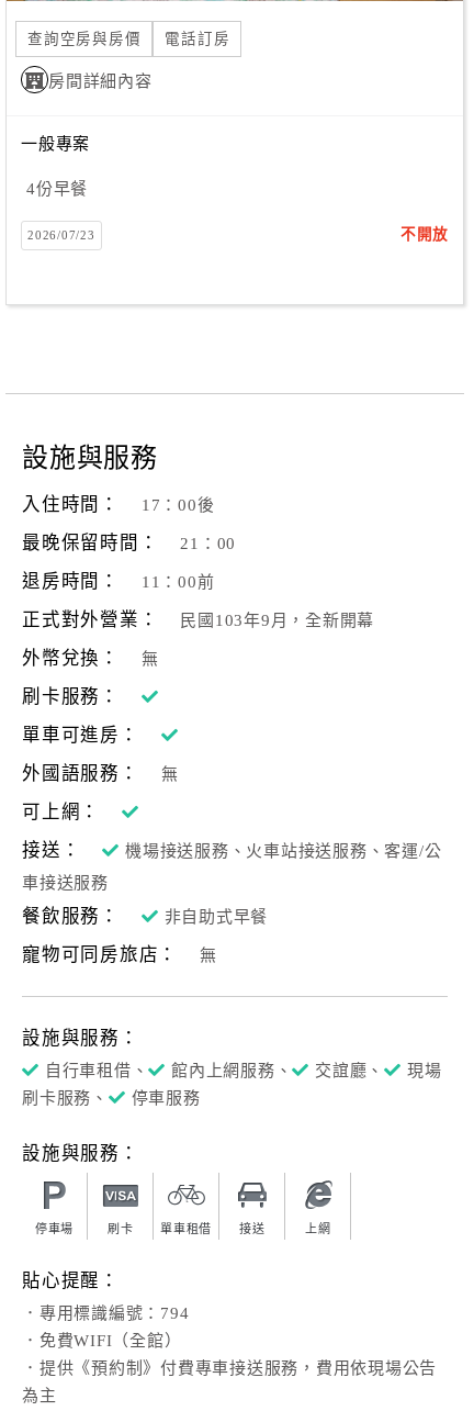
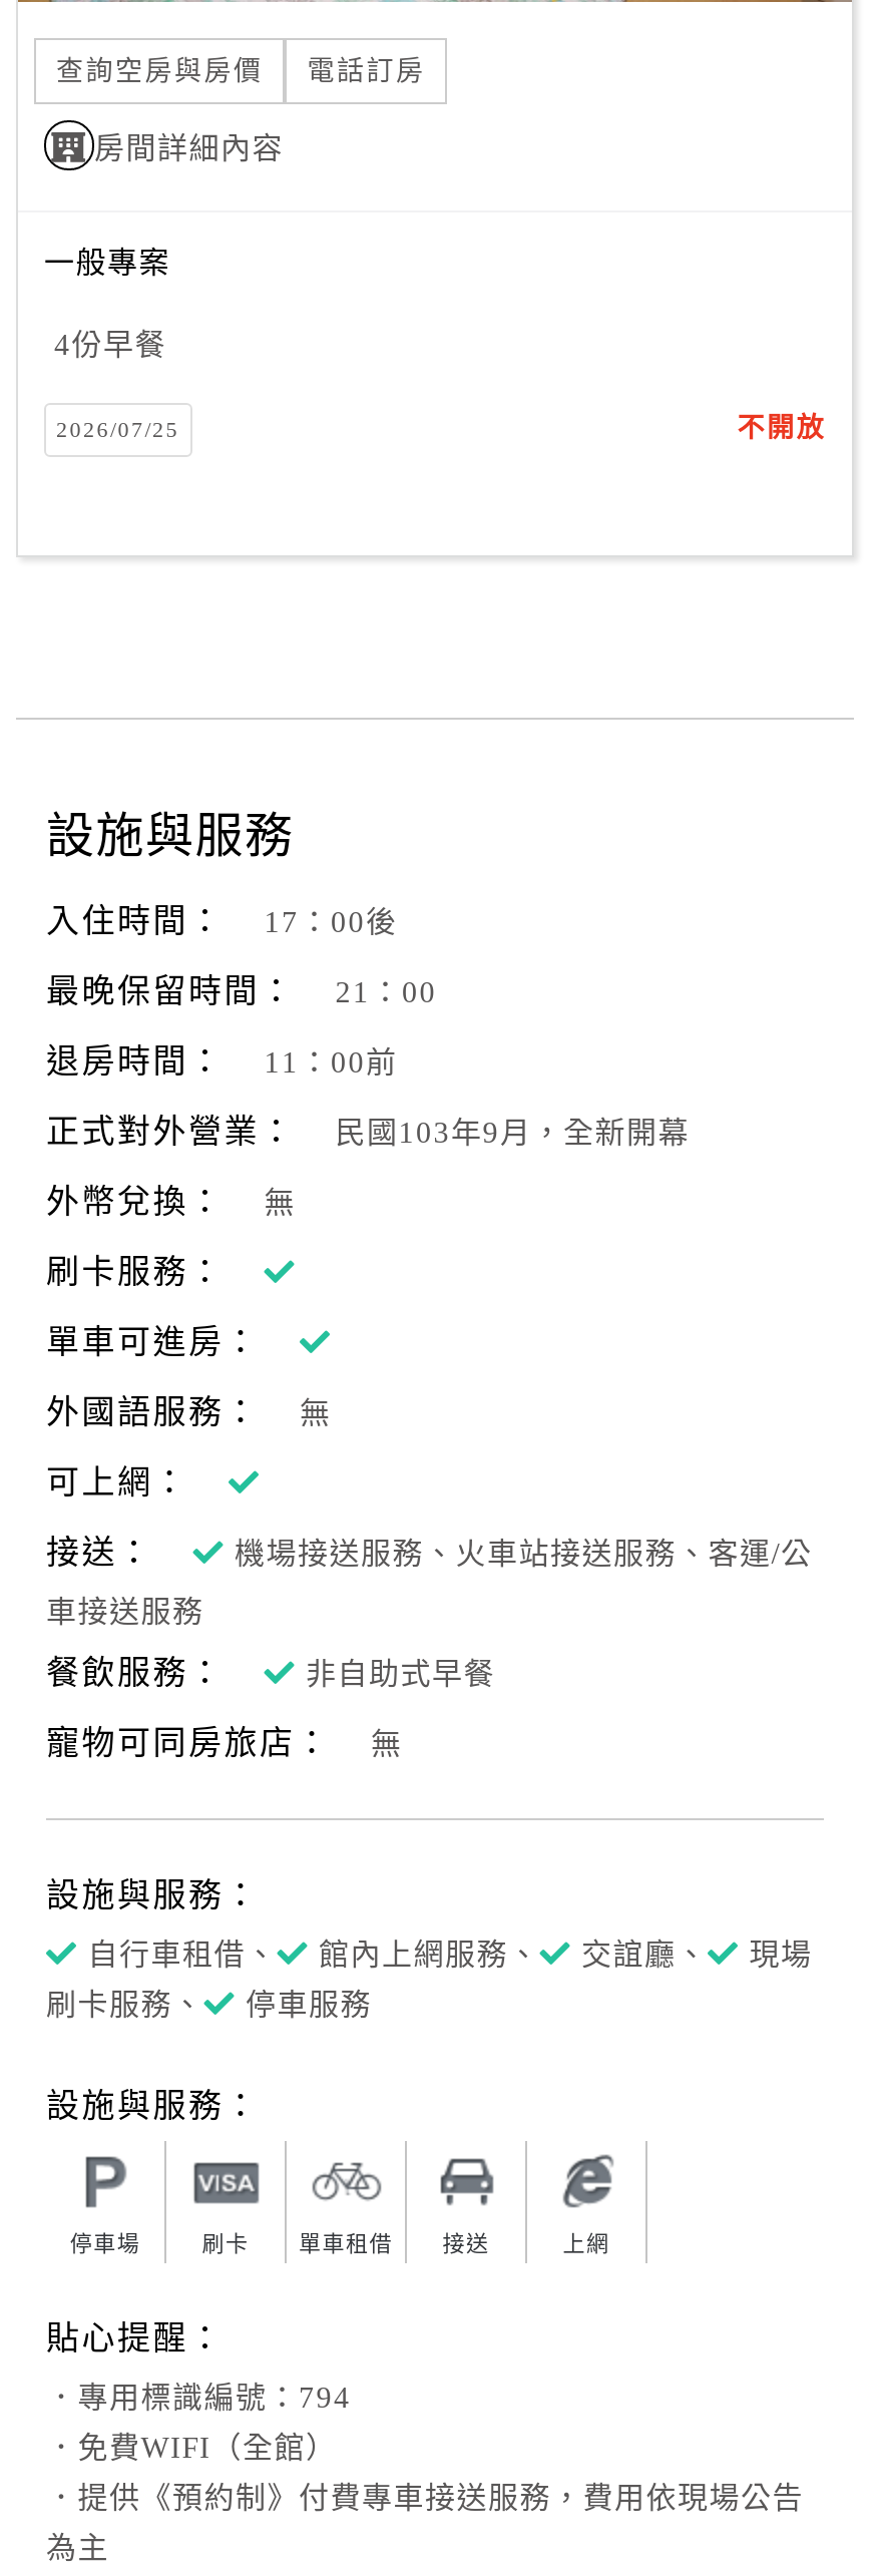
- 2026/07/23
+ 2026/07/25
